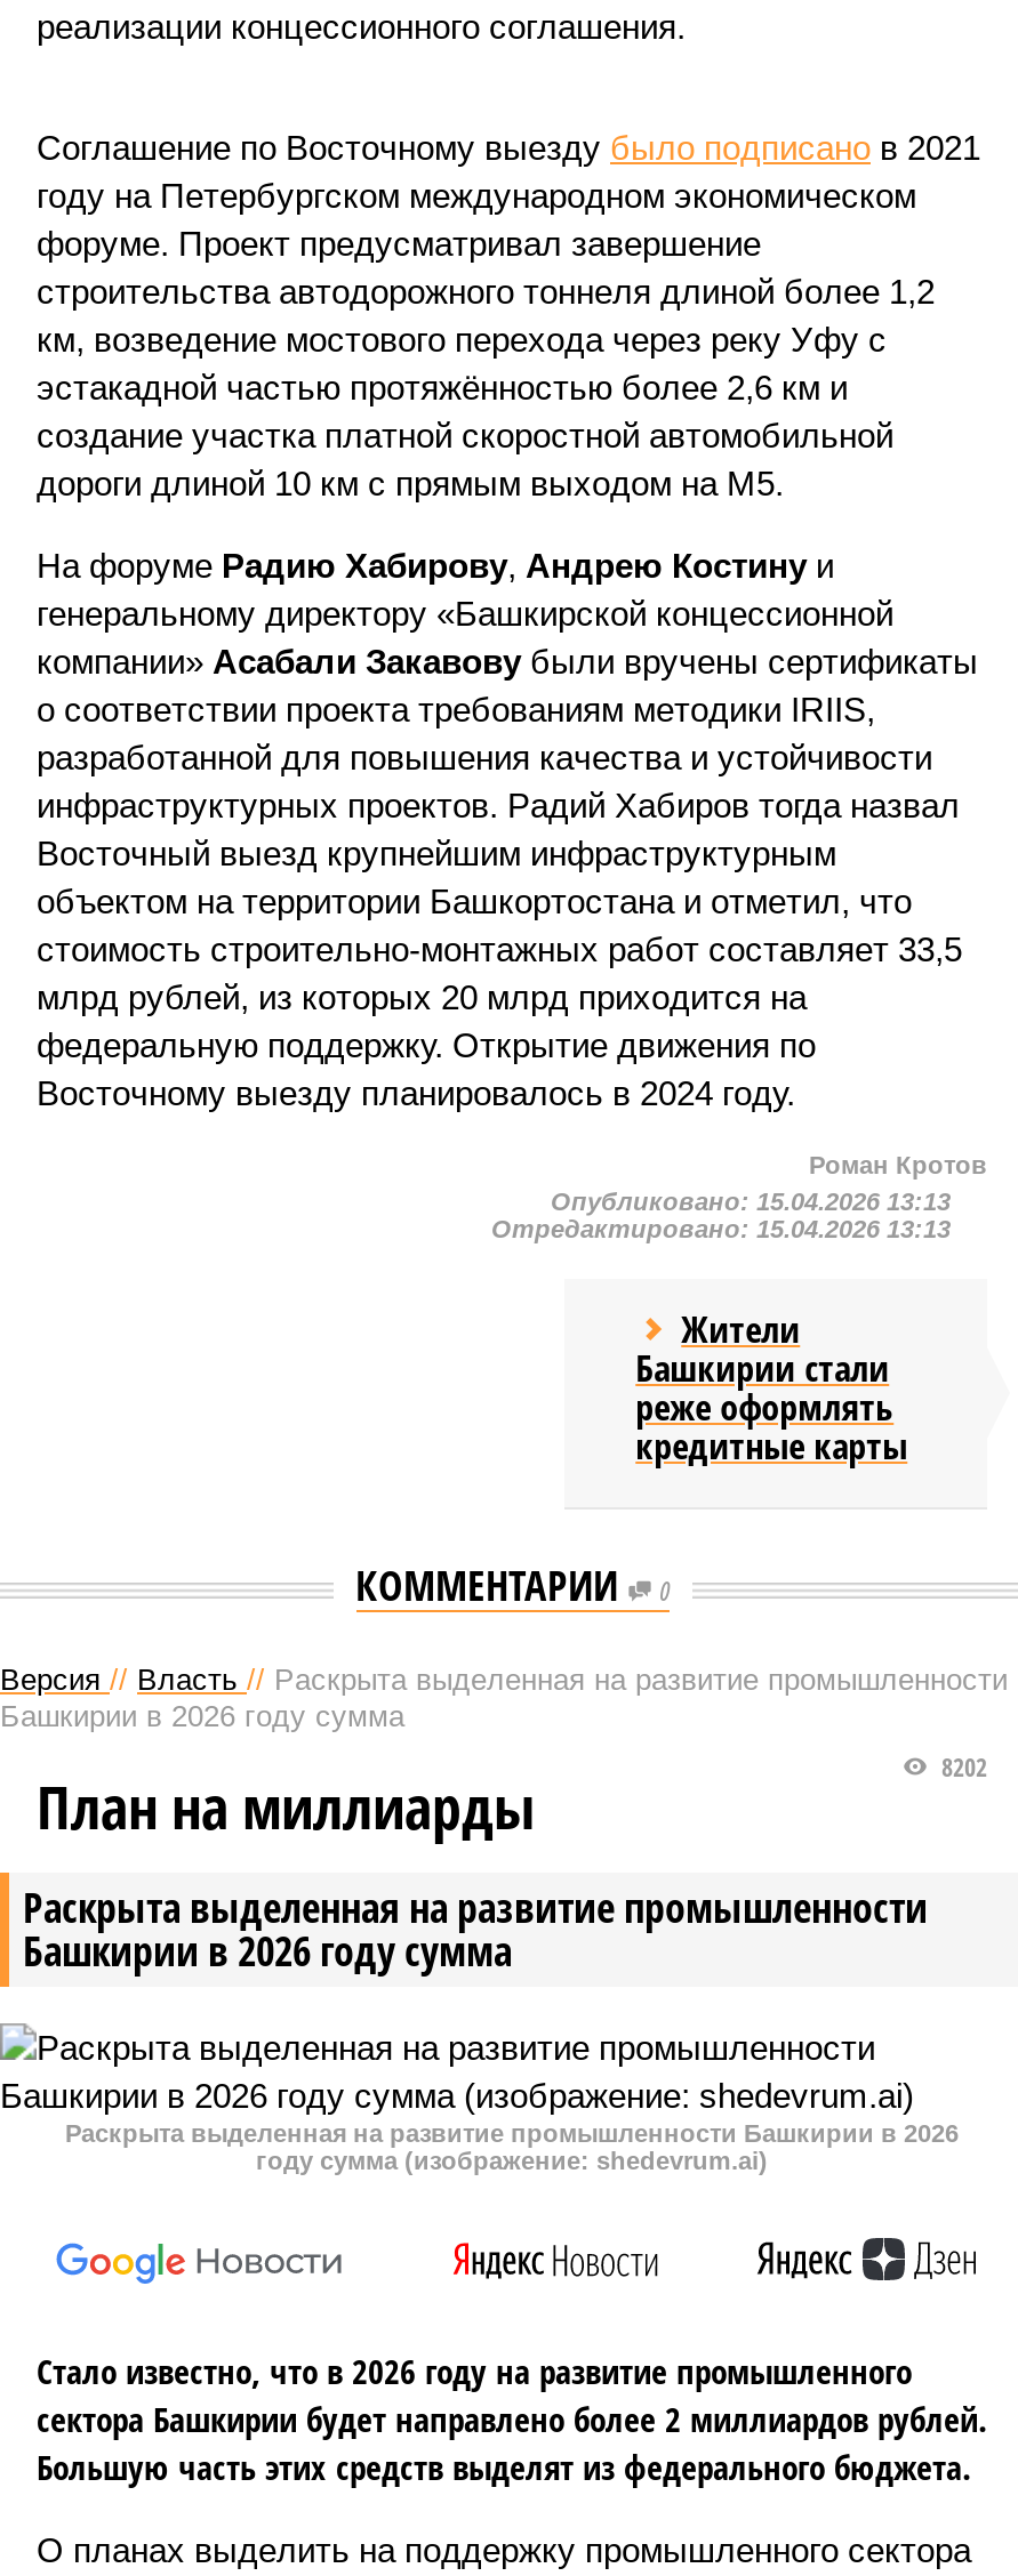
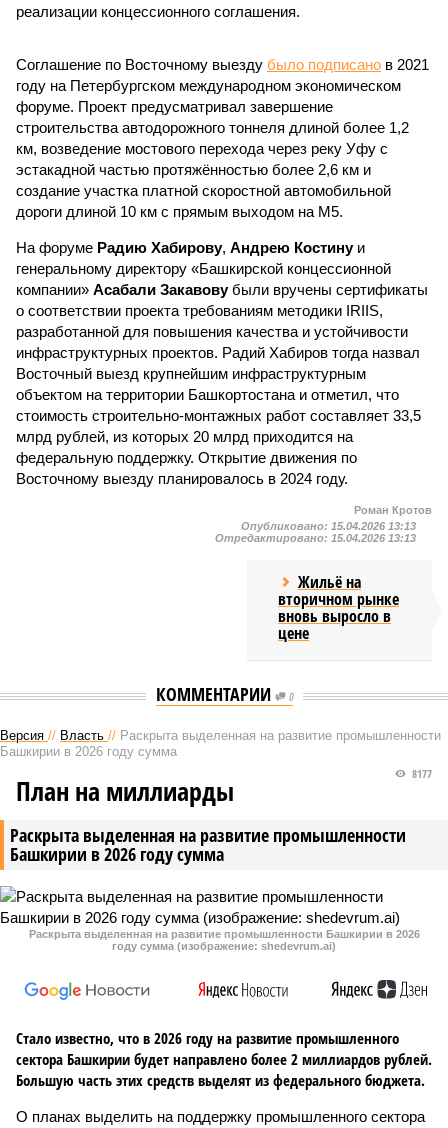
- Жители
- Башкирии стали
- реже оформлять
- кредитные карты
+ Жильё на
+ вторичном рынке
+ вновь выросло в
+ цене

- 8202
+ 8177
